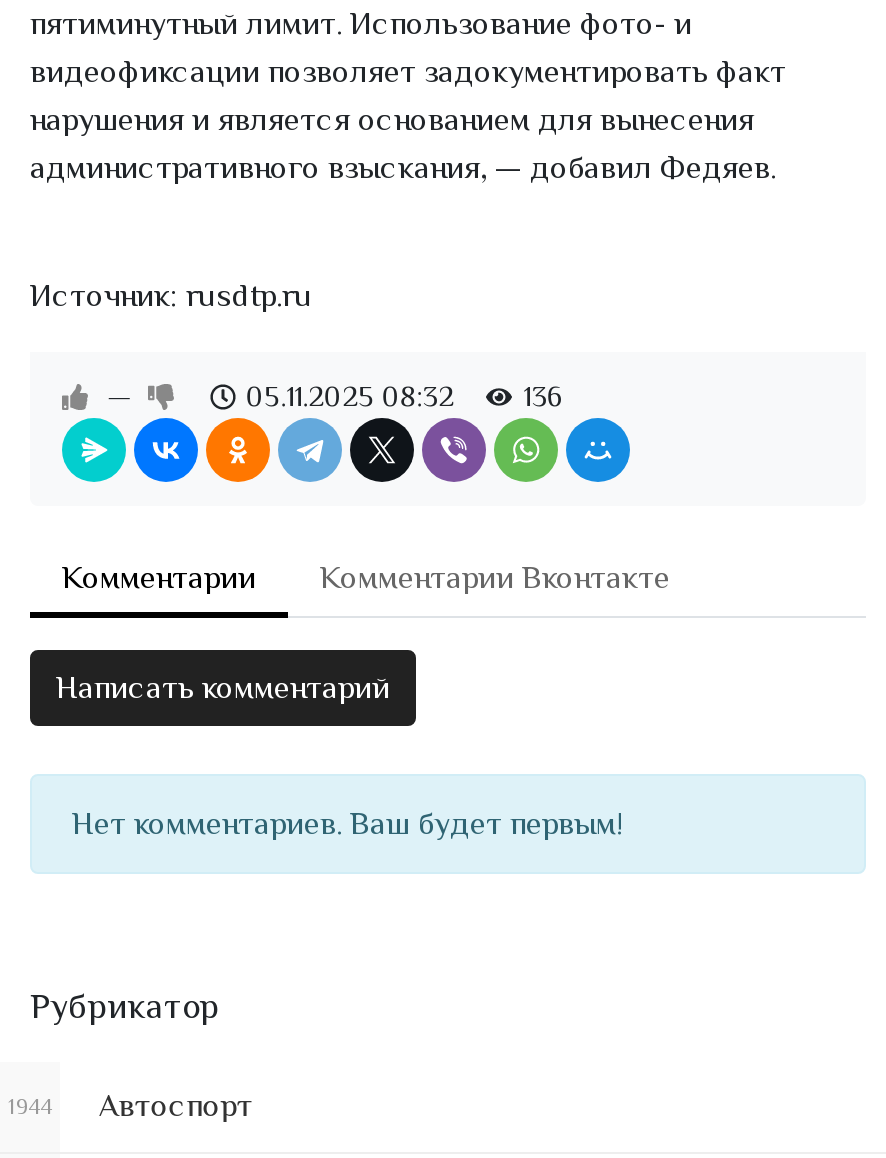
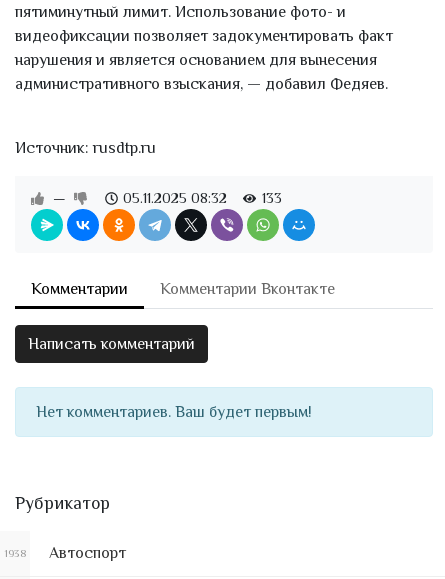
- 05.11.2025 08:32 136
+ 05.11.2025 08:32 133

- 1944 Автоспорт
+ 1938 Автоспорт
